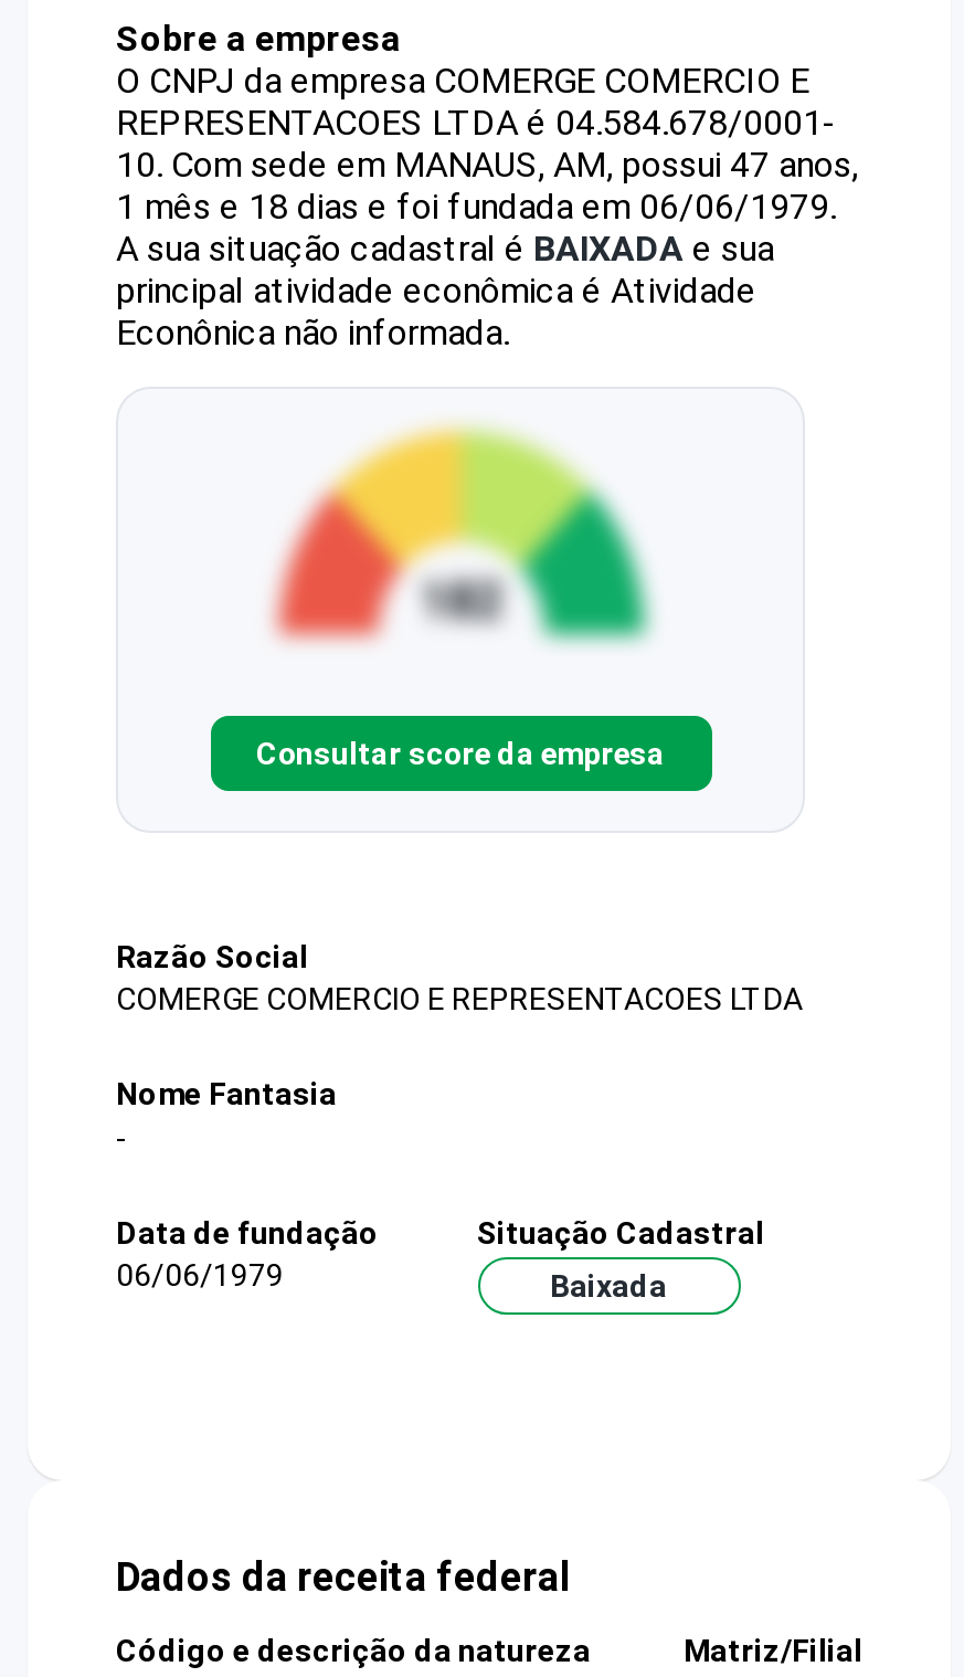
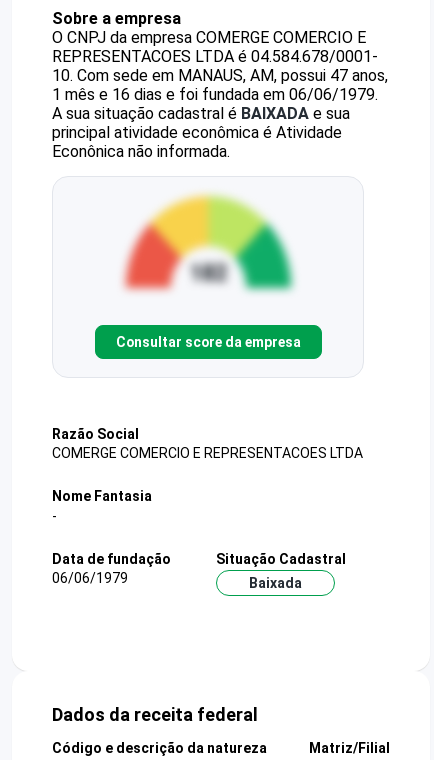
- 1 mês e 18 dias e foi fundada em 06/06/1979.
+ 1 mês e 16 dias e foi fundada em 06/06/1979.
